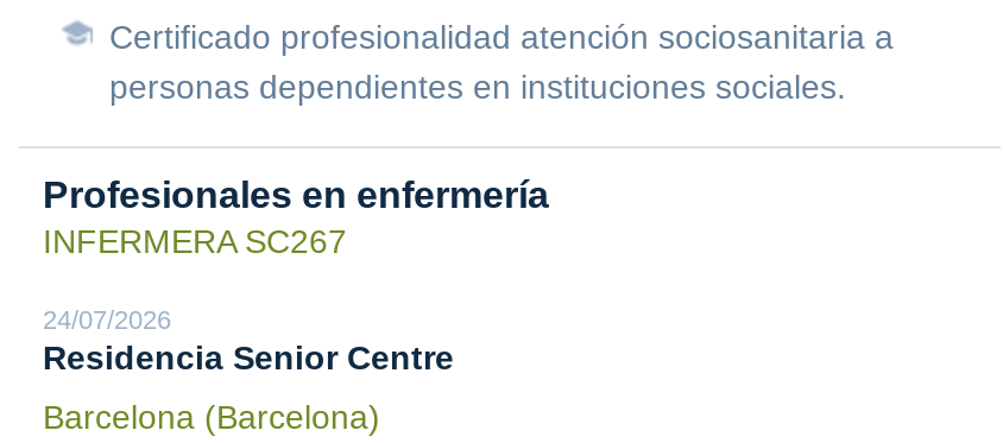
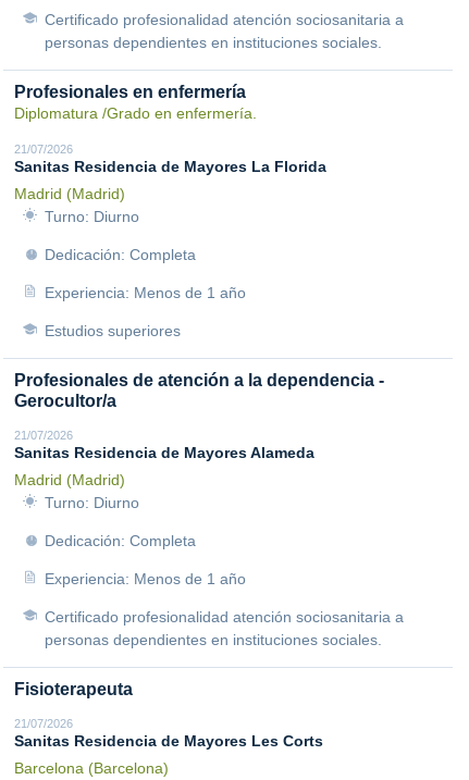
- INFERMERA SC267
- 24/07/2026
- Residencia Senior Centre
+ Diplomatura /Grado en enfermería.
+ 21/07/2026
+ Sanitas Residencia de Mayores La Florida
+ Madrid (Madrid)
+ Turno: Diurno
+ Dedicación: Completa
+ Experiencia: Menos de 1 año
+ Estudios superiores
+ Profesionales de atención a la dependencia -
+ Gerocultor/a
+ 21/07/2026
+ Sanitas Residencia de Mayores Alameda
+ Madrid (Madrid)
+ Turno: Diurno
+ Dedicación: Completa
+ Experiencia: Menos de 1 año
+ Certificado profesionalidad atención sociosanitaria a
+ personas dependientes en instituciones sociales.
+ Fisioterapeuta
+ 21/07/2026
+ Sanitas Residencia de Mayores Les Corts
